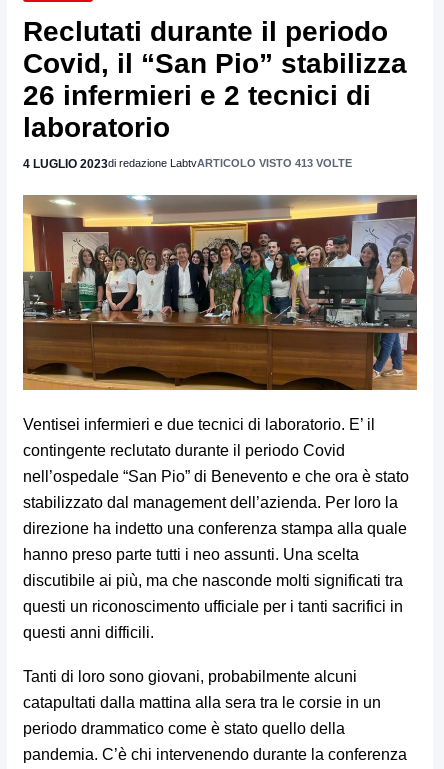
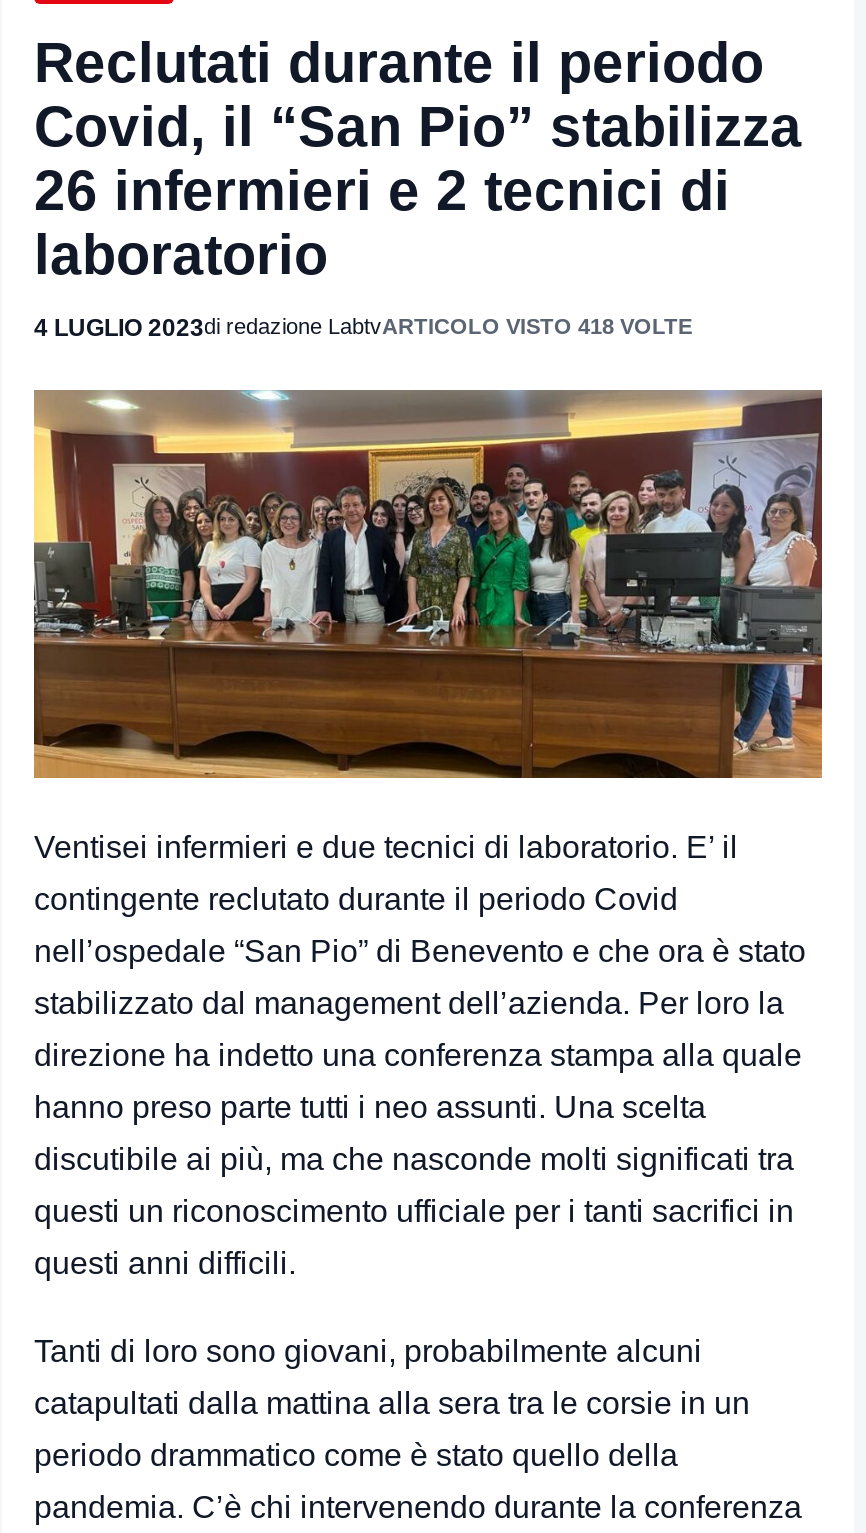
- 4 LUGLIO 2023di redazione LabtvARTICOLO VISTO 413 VOLTE
+ 4 LUGLIO 2023di redazione LabtvARTICOLO VISTO 418 VOLTE
